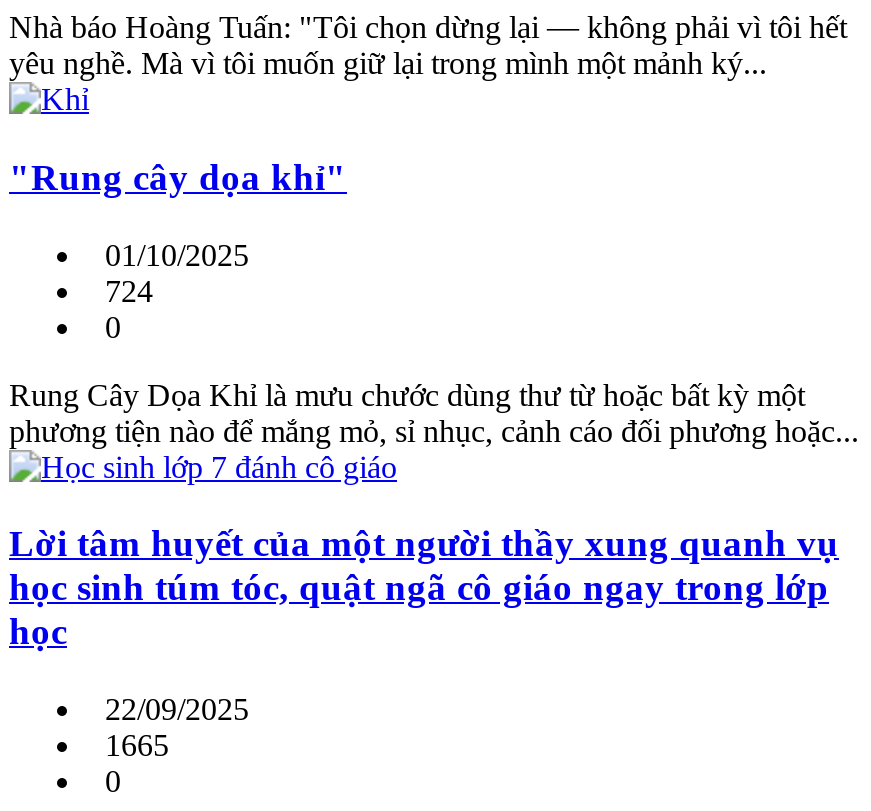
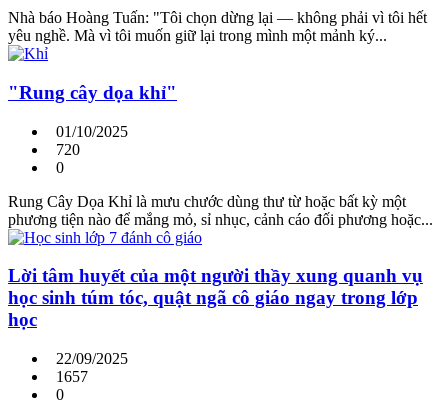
- 724
+ 720

- 1665
+ 1657
